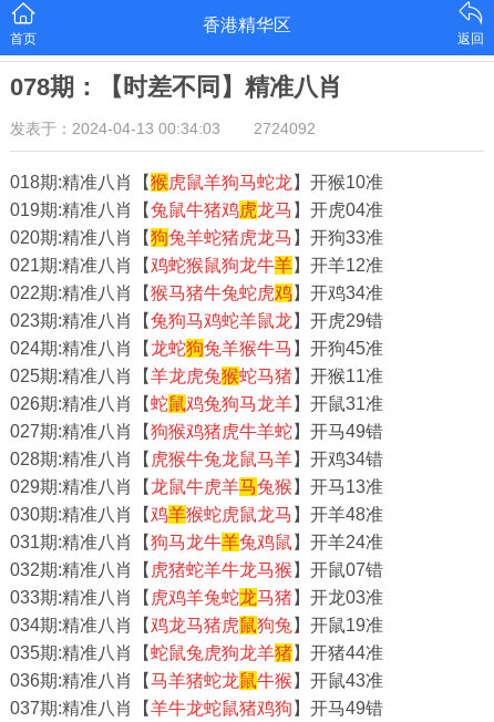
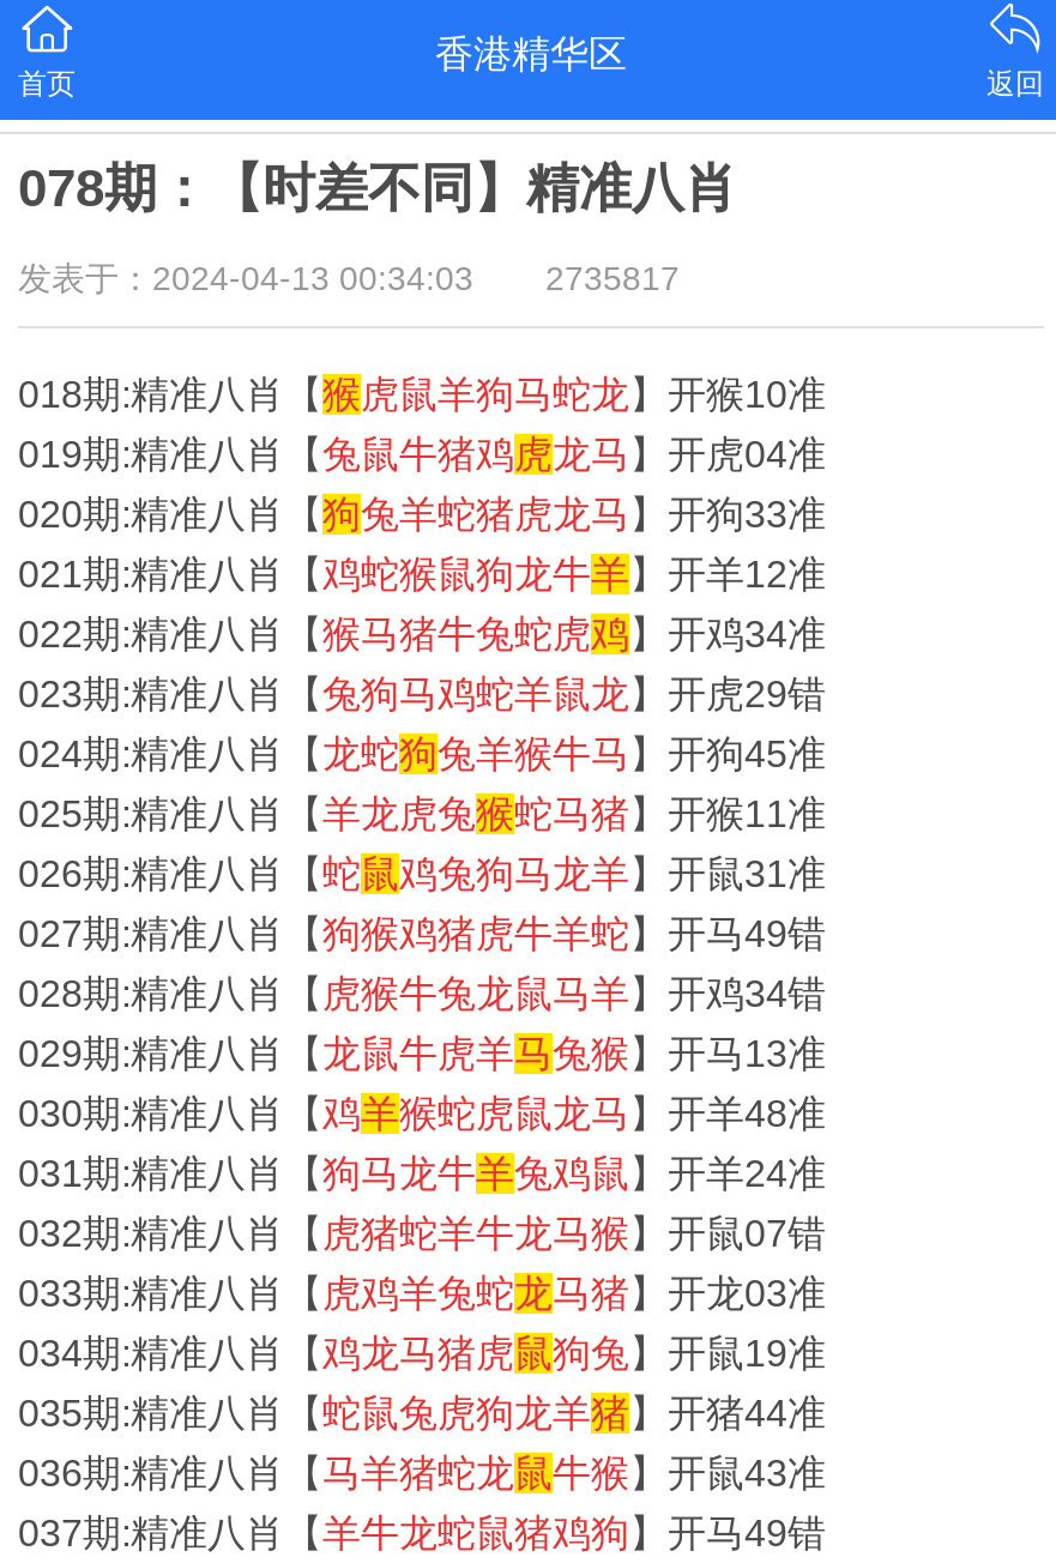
- 发表于：2024-04-13 00:34:03 2724092
+ 发表于：2024-04-13 00:34:03 2735817
